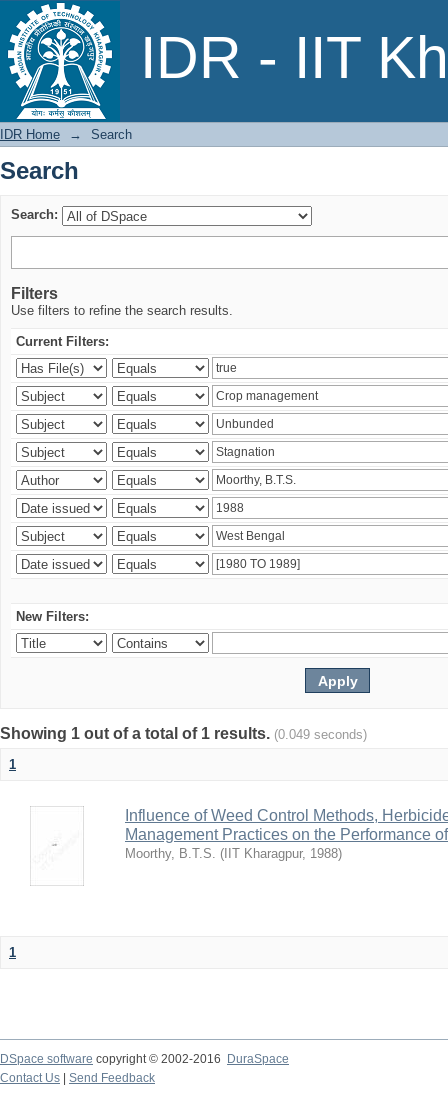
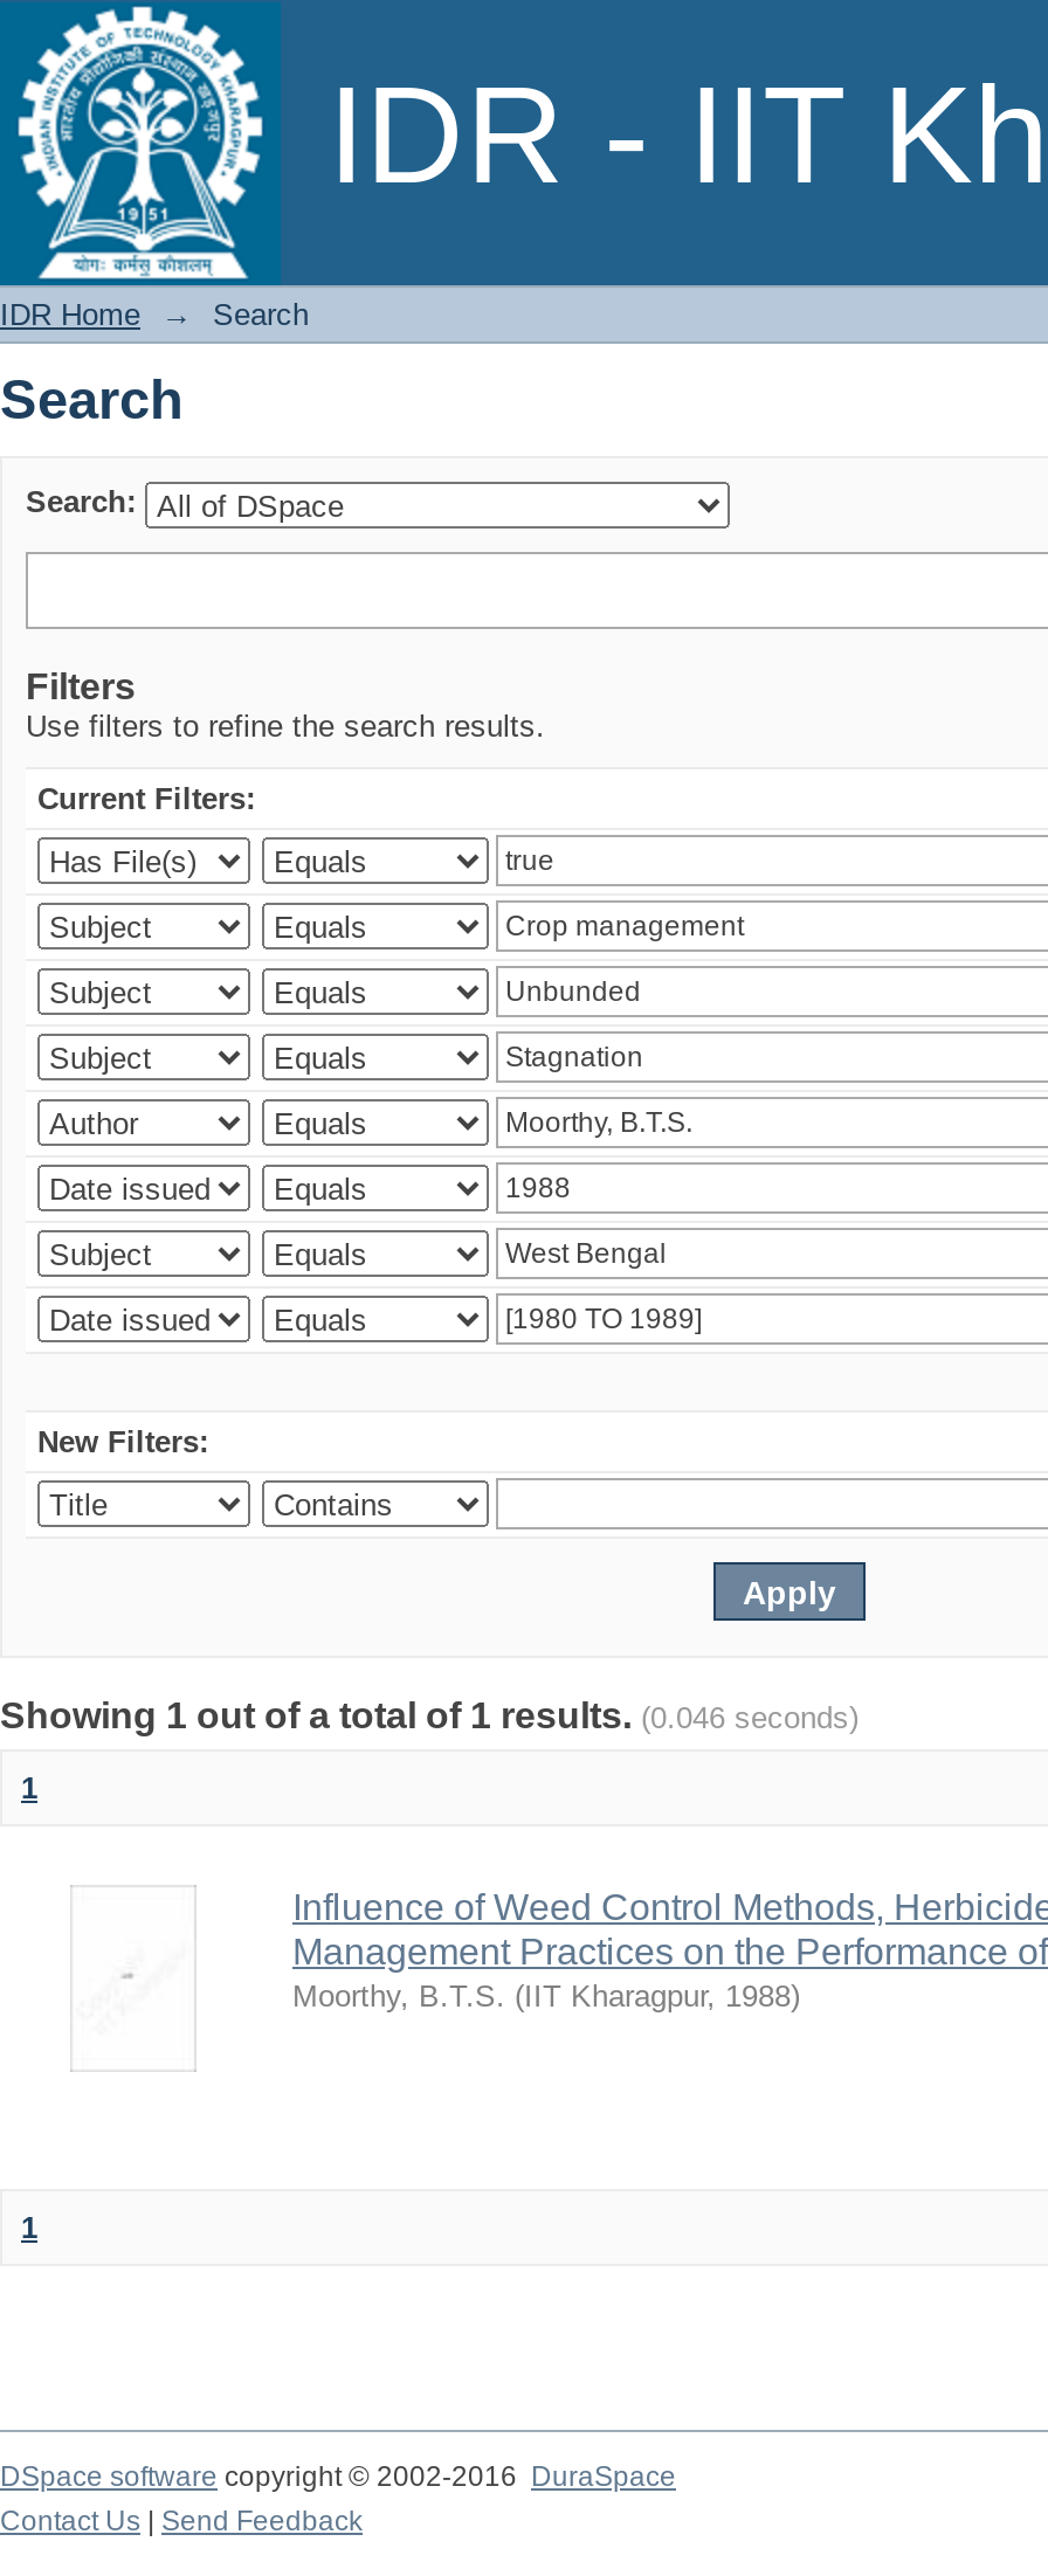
- Showing 1 out of a total of 1 results. (0.049 seconds)
+ Showing 1 out of a total of 1 results. (0.046 seconds)
